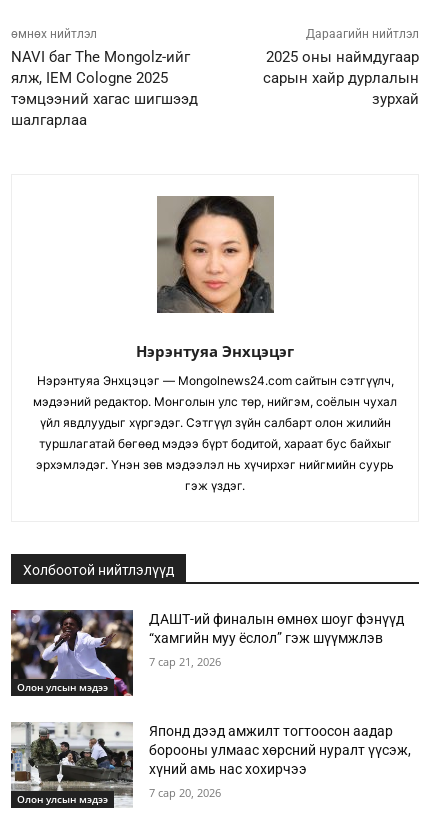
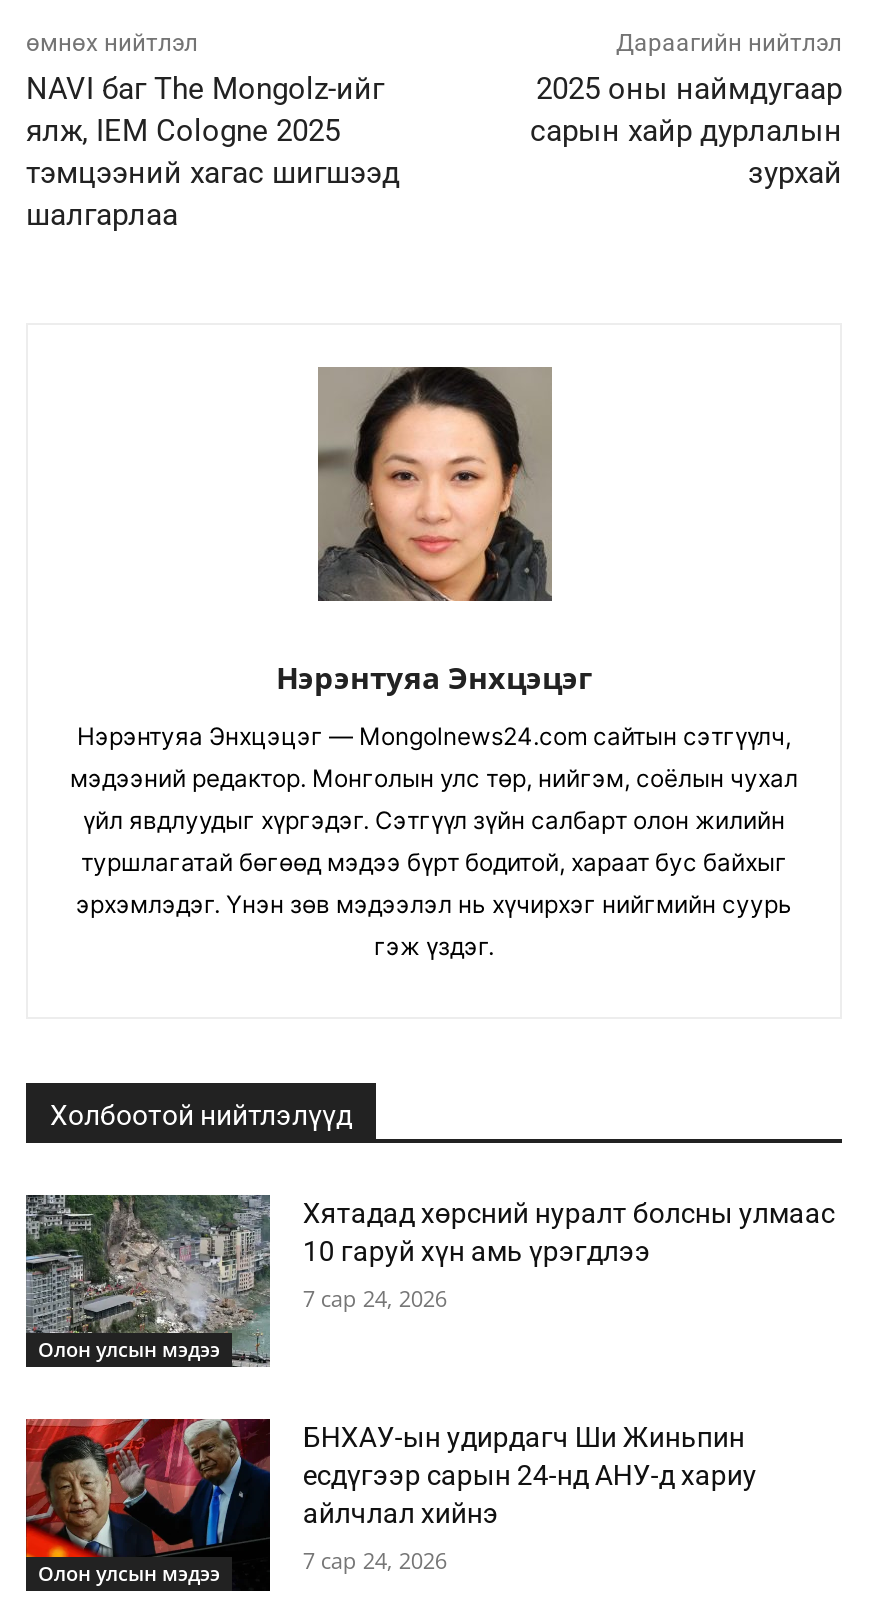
- [image]
- ДАШТ-ий финалын өмнөх шоуг фэнүүд
- “хамгийн муу ёслол” гэж шүүмжлэв
+ [image]
+ Хятадад хөрсний нуралт болсны улмаас
+ 10 гаруй хүн амь үрэгдлээ

- 7 сар 21, 2026
+ 7 сар 24, 2026

- [image]
- Японд дээд амжилт тогтоосон аадар
- борооны улмаас хөрсний нуралт үүсэж,
- хүний амь нас хохирчээ
+ [image]
+ БНХАУ-ын удирдагч Ши Жиньпин
+ есдүгээр сарын 24-нд АНУ-д хариу
+ айлчлал хийнэ

- 7 сар 20, 2026
+ 7 сар 24, 2026
